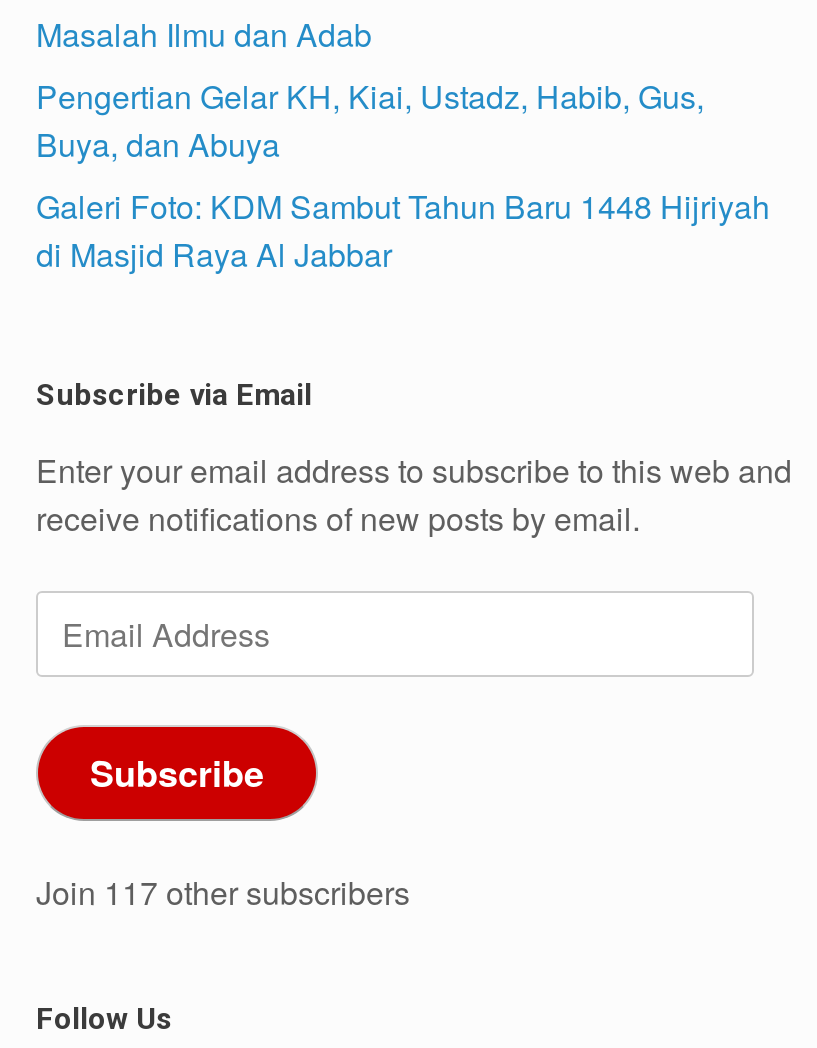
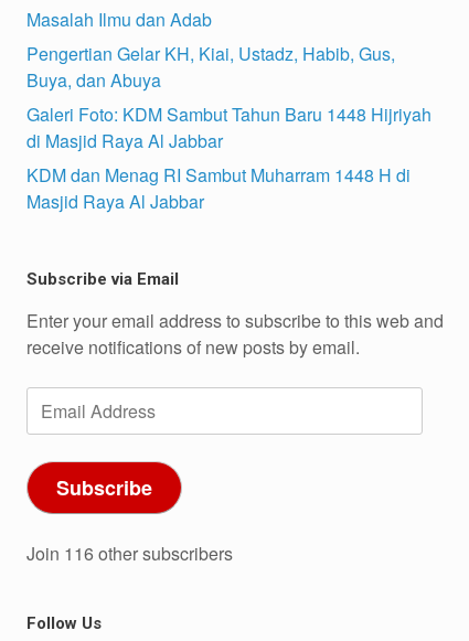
+ KDM dan Menag RI Sambut Muharram 1448 H di
+ Masjid Raya Al Jabbar

- Join 117 other subscribers
+ Join 116 other subscribers
